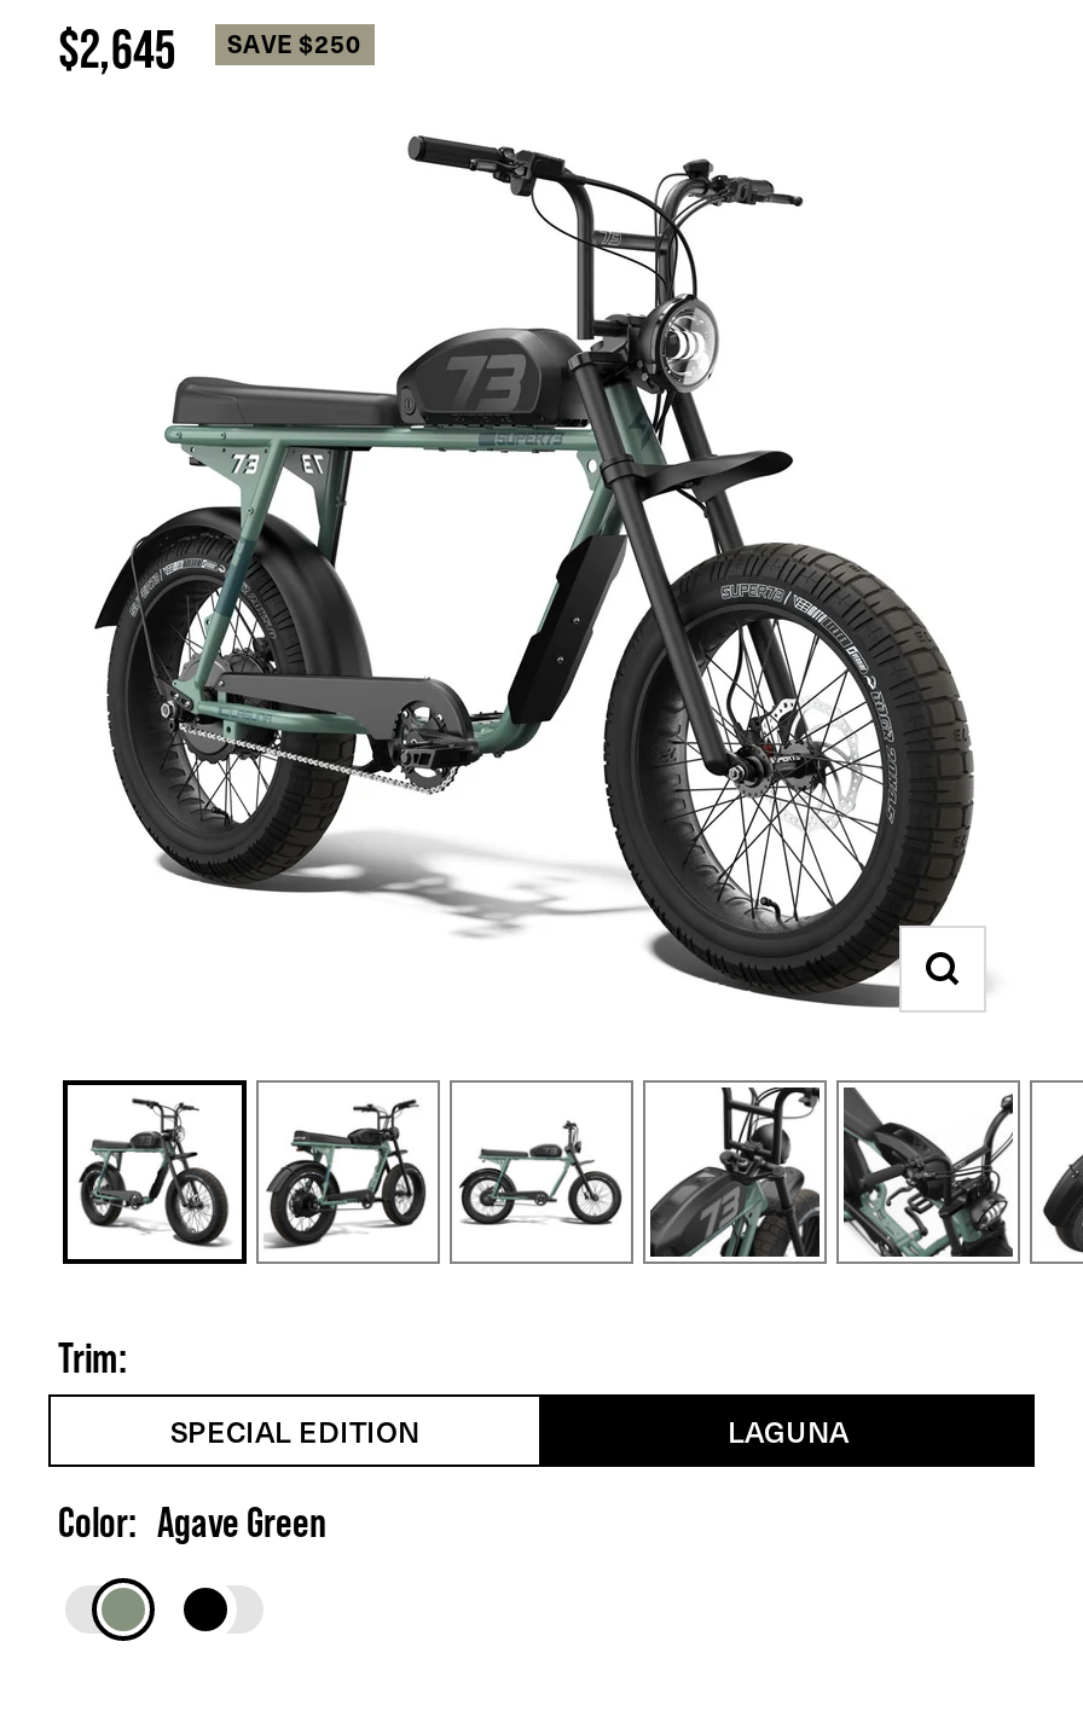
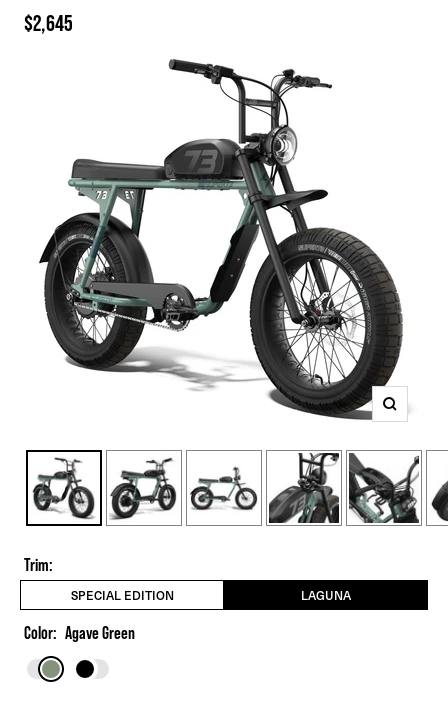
- SAVE $250
